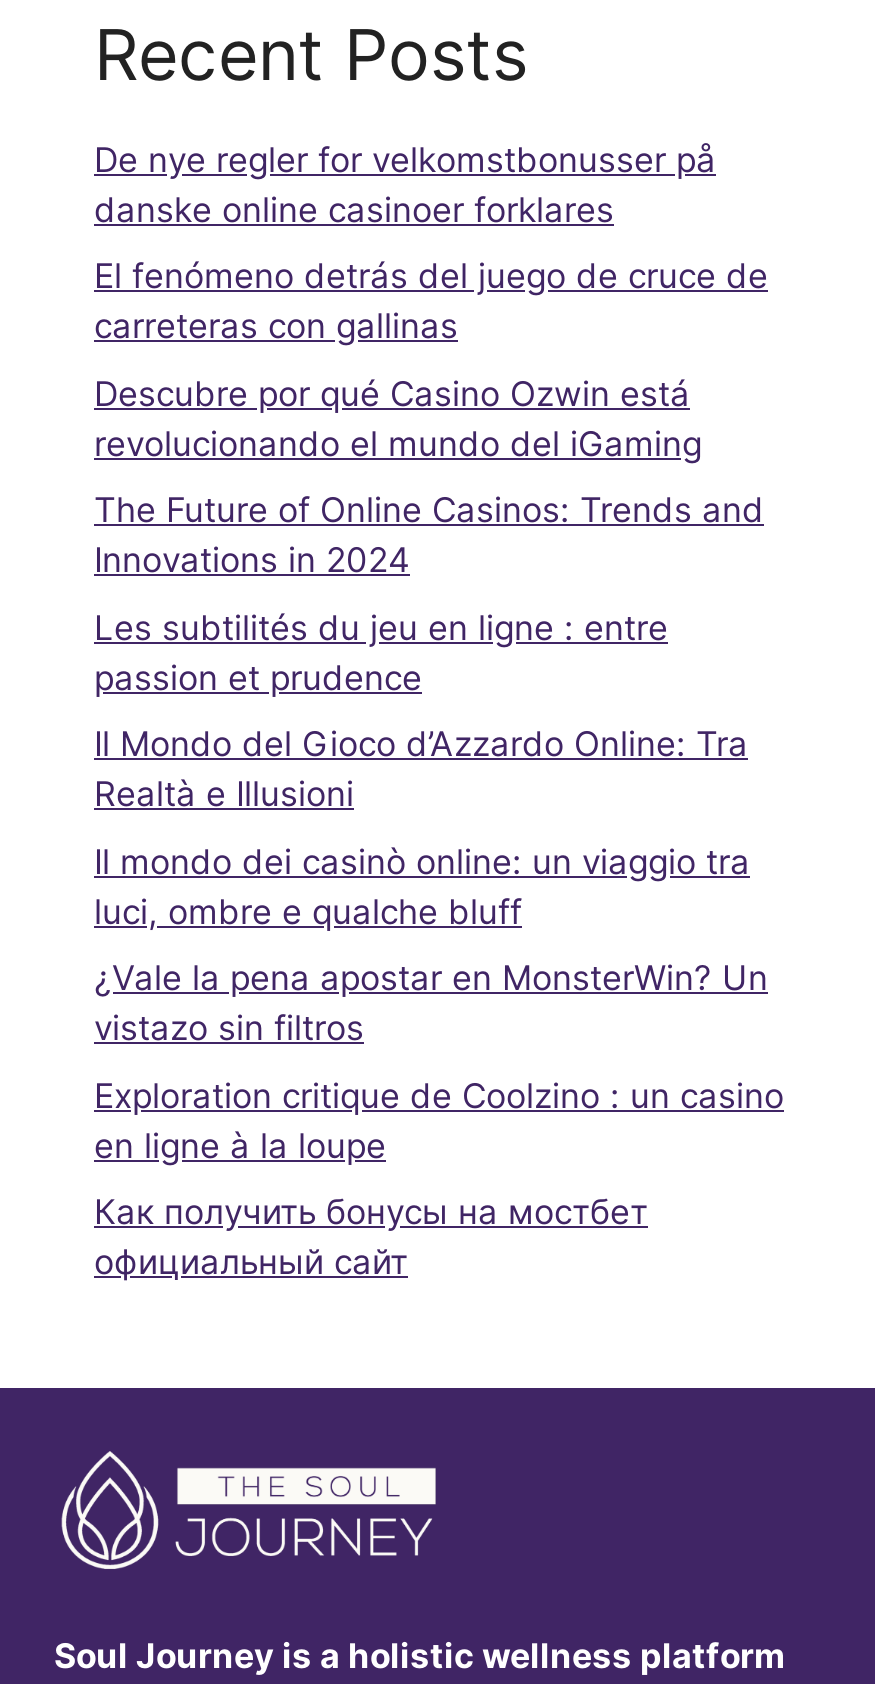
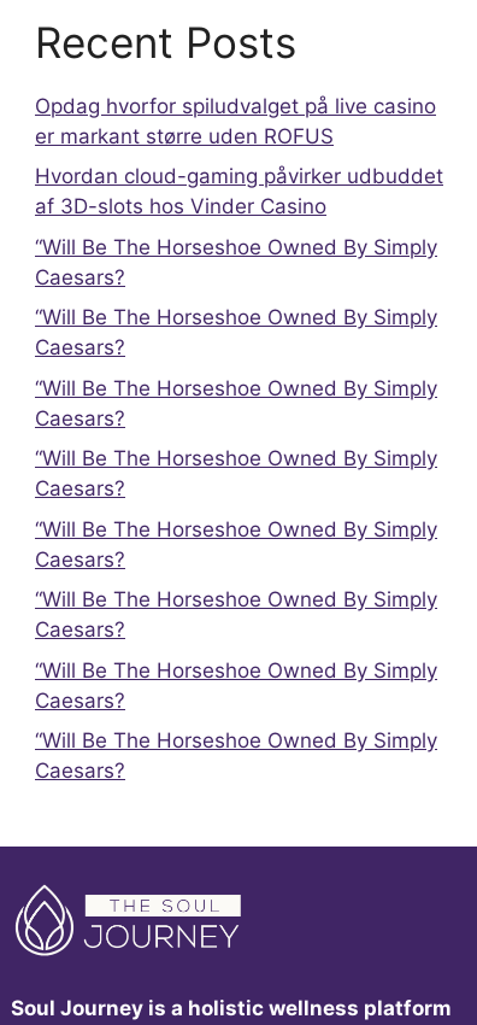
- De nye regler for velkomstbonusser på
- danske online casinoer forklares
+ Opdag hvorfor spiludvalget på live casino
+ er markant større uden ROFUS

- El fenómeno detrás del juego de cruce de
- carreteras con gallinas
+ Hvordan cloud-gaming påvirker udbuddet
+ af 3D-slots hos Vinder Casino

- Descubre por qué Casino Ozwin está
- revolucionando el mundo del iGaming
+ “Will Be The Horseshoe Owned By Simply
+ Caesars?

- The Future of Online Casinos: Trends and
- Innovations in 2024
+ “Will Be The Horseshoe Owned By Simply
+ Caesars?

- Les subtilités du jeu en ligne : entre
- passion et prudence
+ “Will Be The Horseshoe Owned By Simply
+ Caesars?

- Il Mondo del Gioco d’Azzardo Online: Tra
- Realtà e Illusioni
+ “Will Be The Horseshoe Owned By Simply
+ Caesars?

- Il mondo dei casinò online: un viaggio tra
- luci, ombre e qualche bluff
+ “Will Be The Horseshoe Owned By Simply
+ Caesars?

- ¿Vale la pena apostar en MonsterWin? Un
- vistazo sin filtros
+ “Will Be The Horseshoe Owned By Simply
+ Caesars?

- Exploration critique de Coolzino : un casino
- en ligne à la loupe
+ “Will Be The Horseshoe Owned By Simply
+ Caesars?

- Как получить бонусы на мостбет
- официальный сайт
+ “Will Be The Horseshoe Owned By Simply
+ Caesars?
